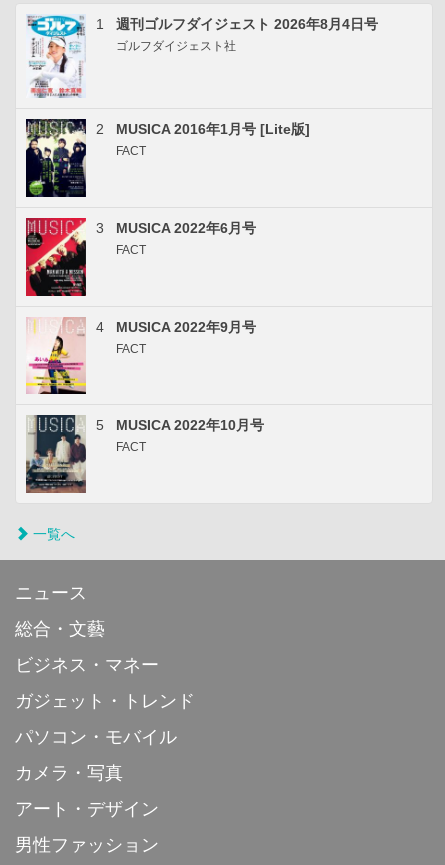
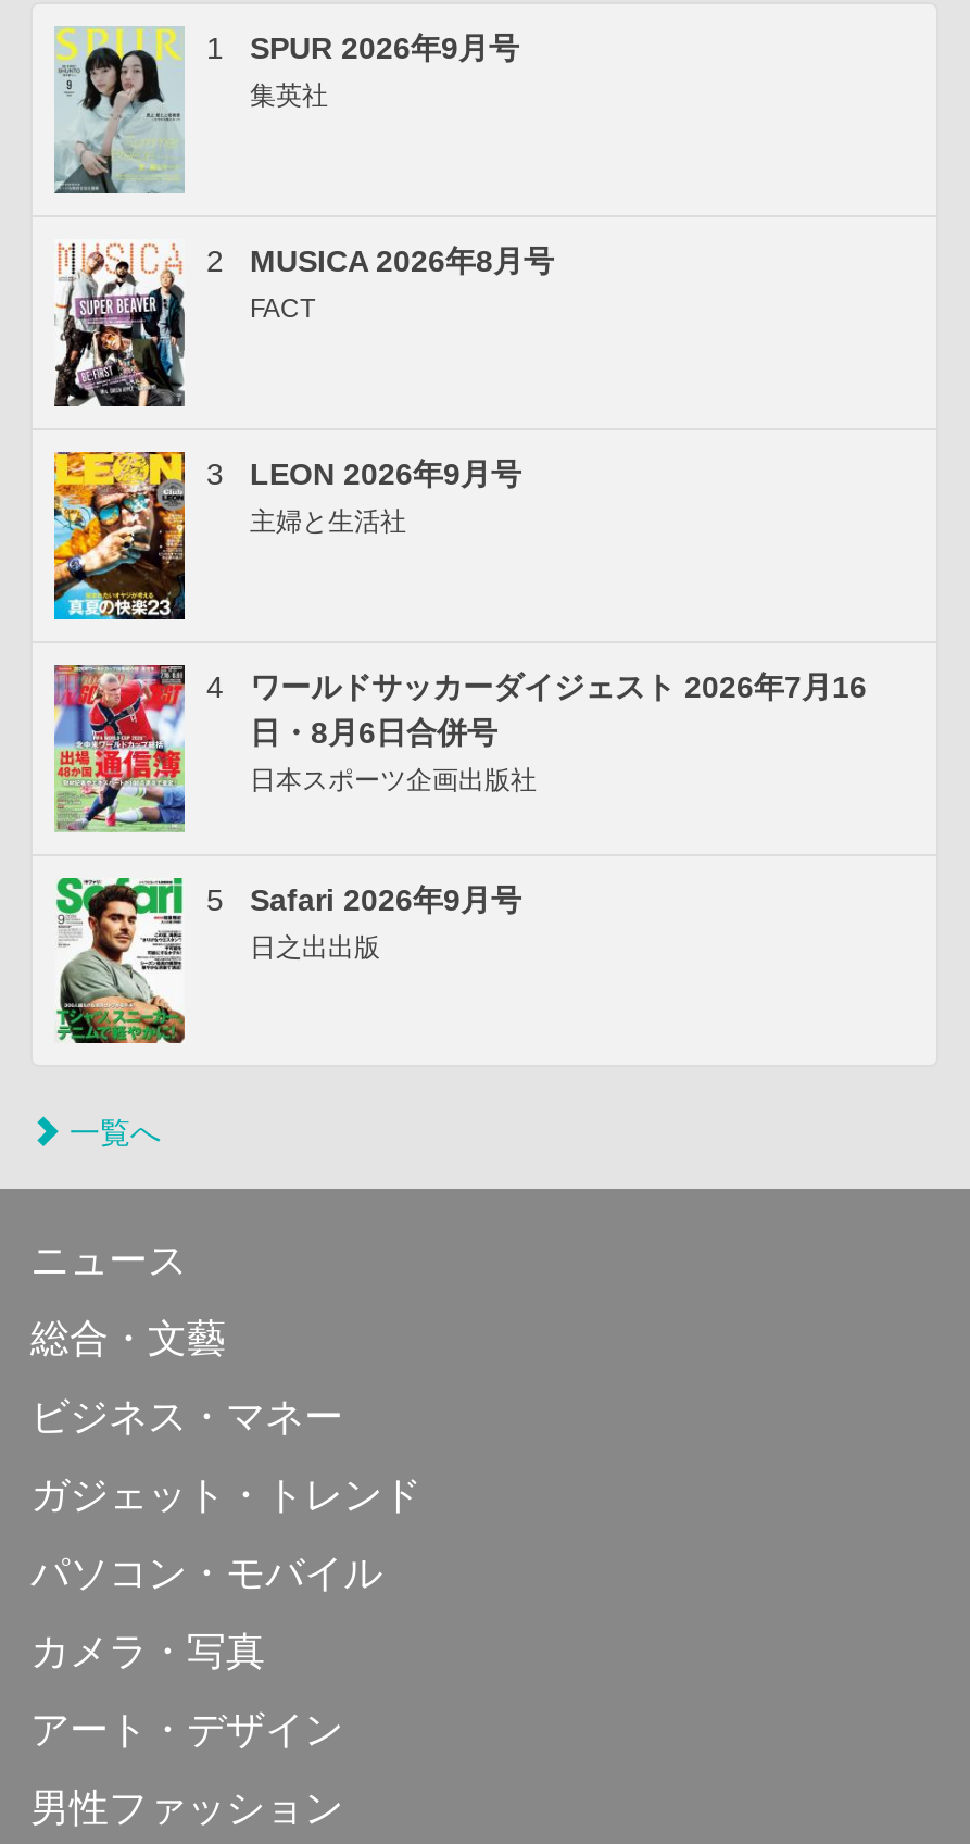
- [image]
- 週刊ゴルフダイジェスト 2026年8月4日号
- ゴルフダイジェスト社
+ [image]
+ SPUR 2026年9月号
+ 集英社

- [image]
- MUSICA 2016年1月号 [Lite版]
+ [image]
+ MUSICA 2026年8月号

- [image]
- MUSICA 2022年6月号
- FACT
+ [image]
+ LEON 2026年9月号
+ 主婦と生活社

- [image]
- MUSICA 2022年9月号
- FACT
+ [image]
+ ワールドサッカーダイジェスト 2026年7月16
+ 日・8月6日合併号
+ 日本スポーツ企画出版社

- [image]
- MUSICA 2022年10月号
- FACT
+ [image]
+ Safari 2026年9月号
+ 日之出出版
